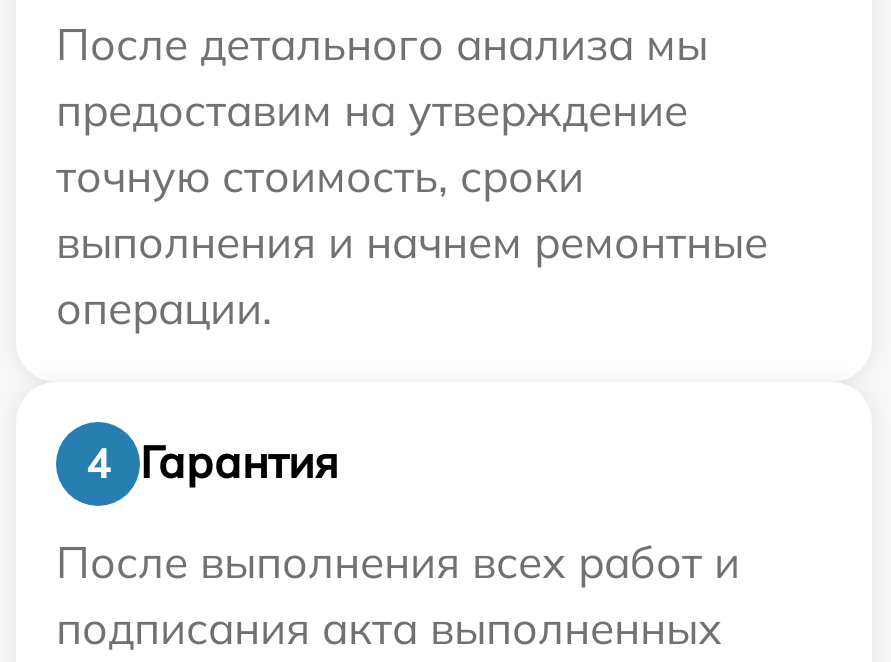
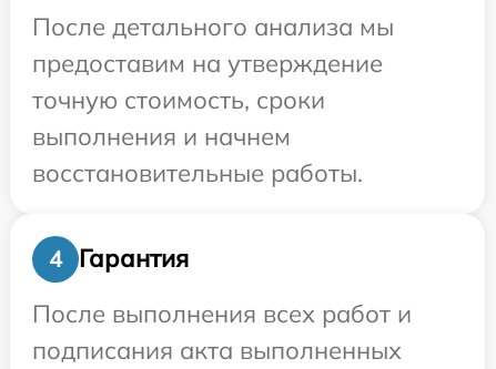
- выполнения и начнем ремонтные
- операции.
+ выполнения и начнем
+ восстановительные работы.
